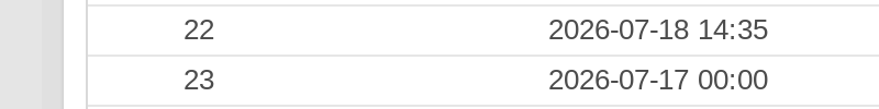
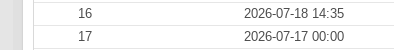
- 22
+ 16

- 23
+ 17
